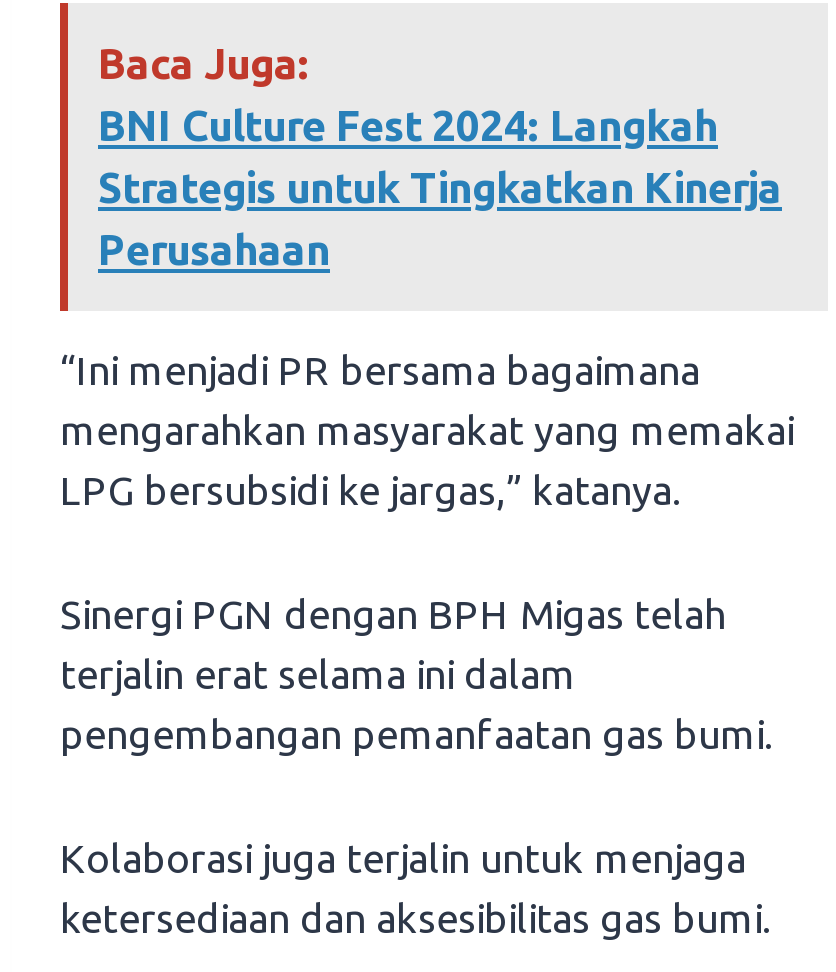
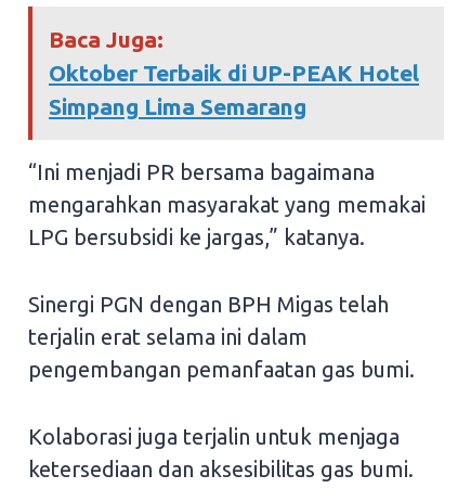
- BNI Culture Fest 2024: Langkah
- Strategis untuk Tingkatkan Kinerja
- Perusahaan
+ Oktober Terbaik di UP-PEAK Hotel
+ Simpang Lima Semarang
